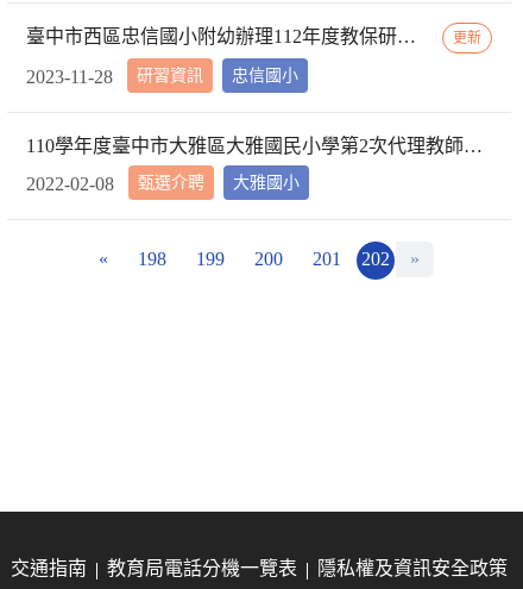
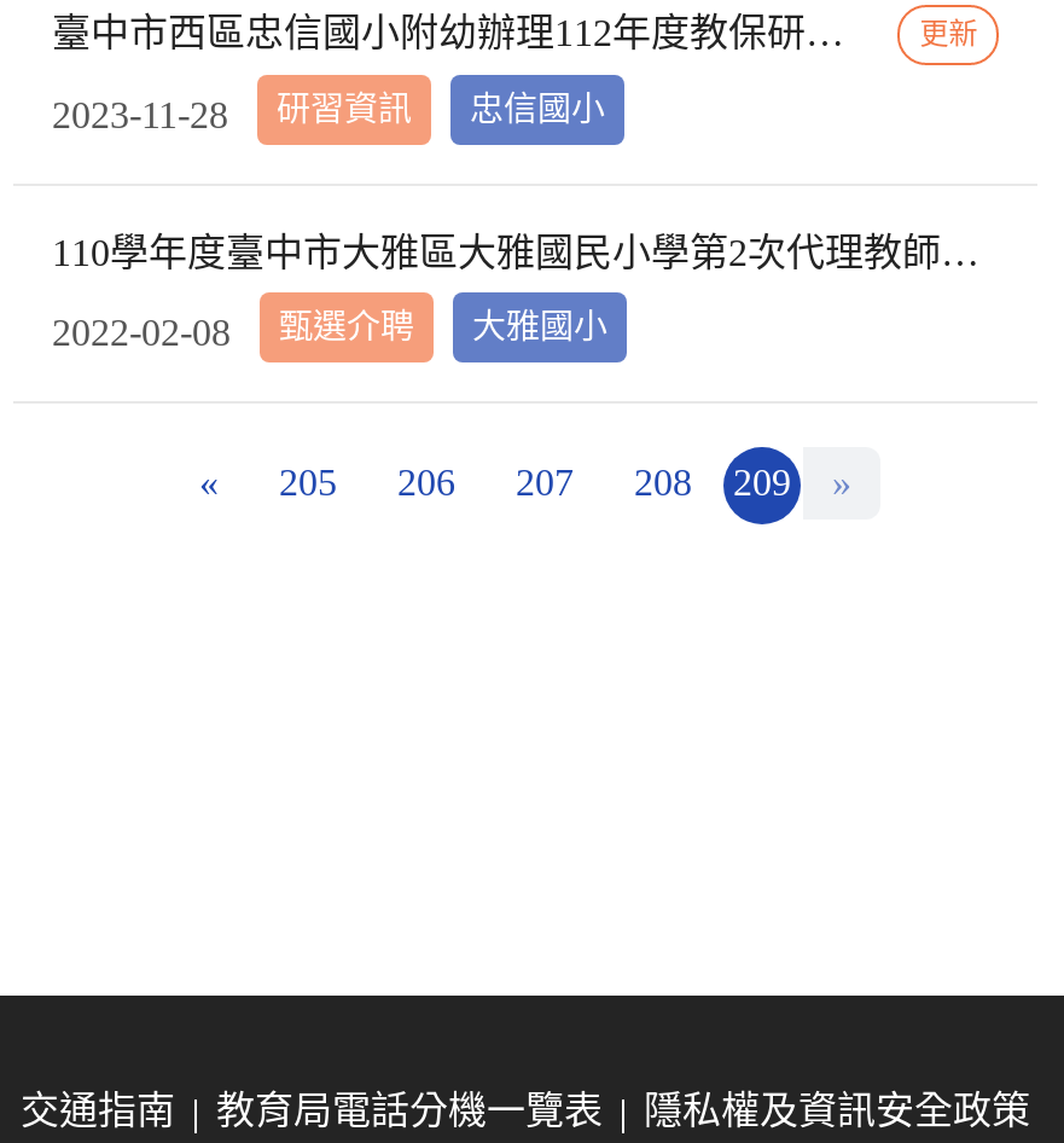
- 198
+ 205

- 199
+ 206

- 200
+ 207

- 201
+ 208

- 202
+ 209
